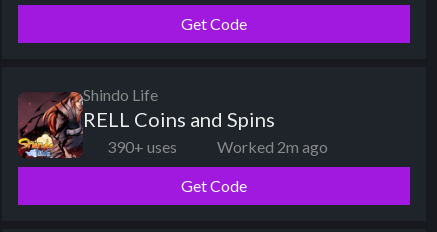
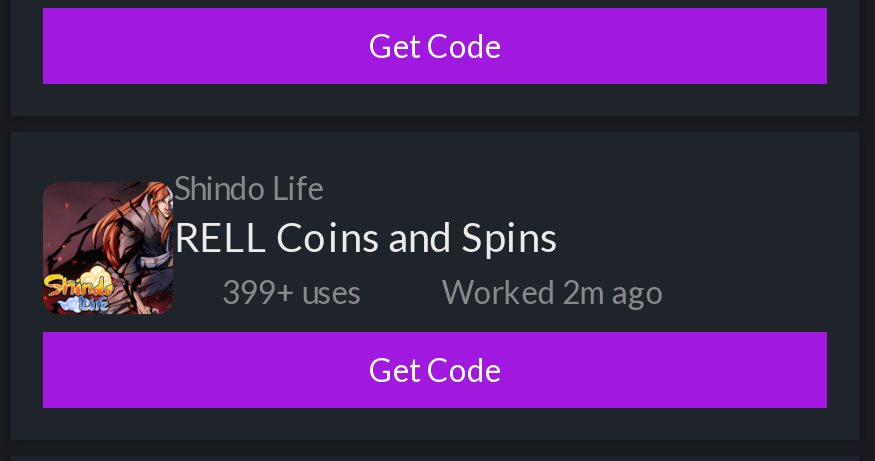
- 390+ uses
+ 399+ uses
